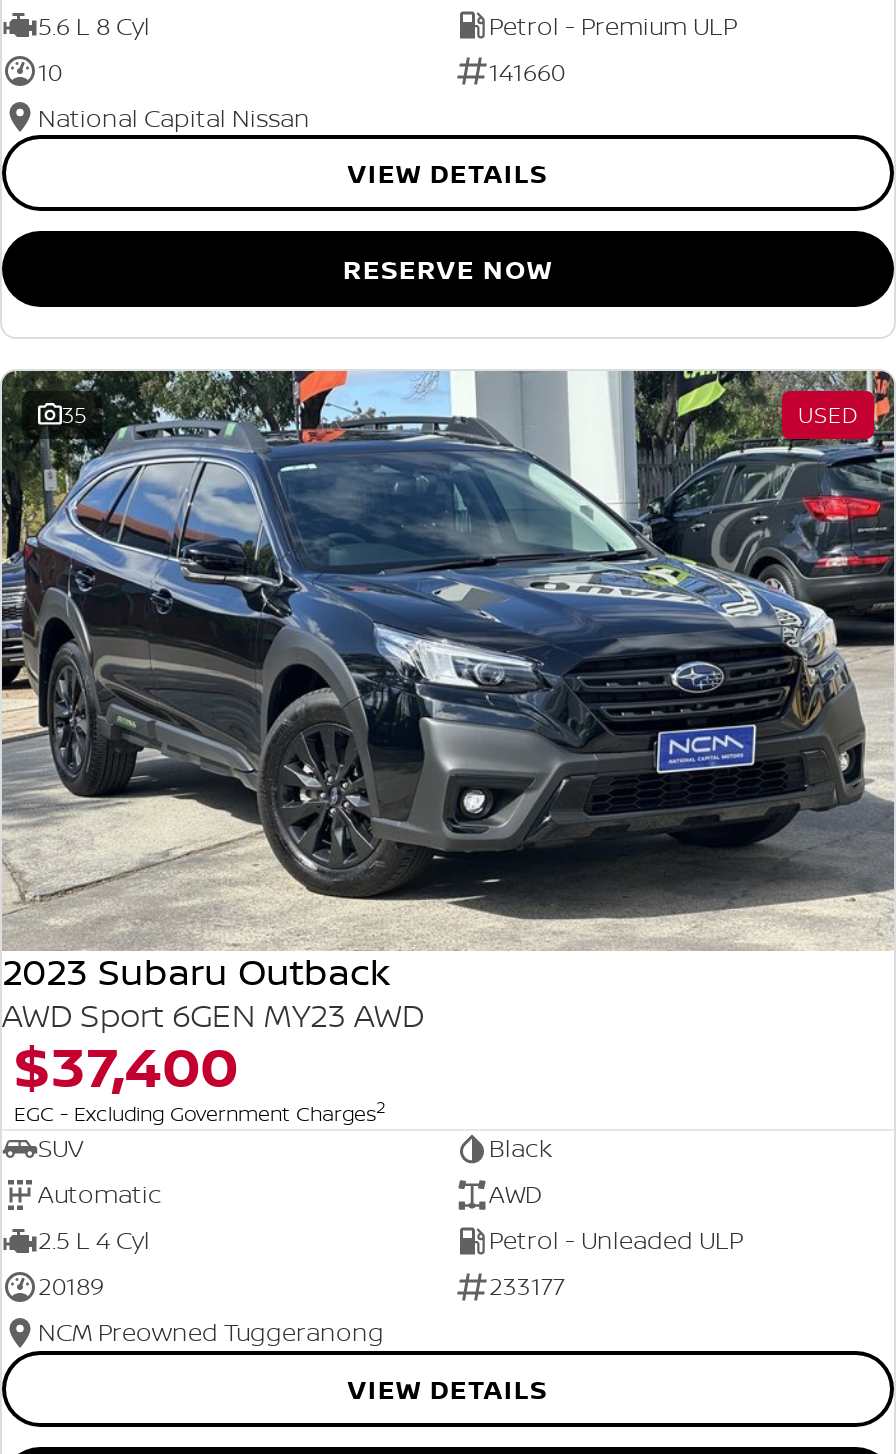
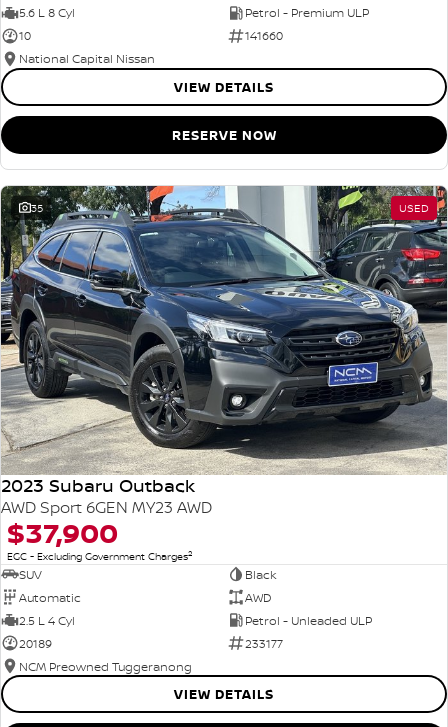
- $37,400
+ $37,900
